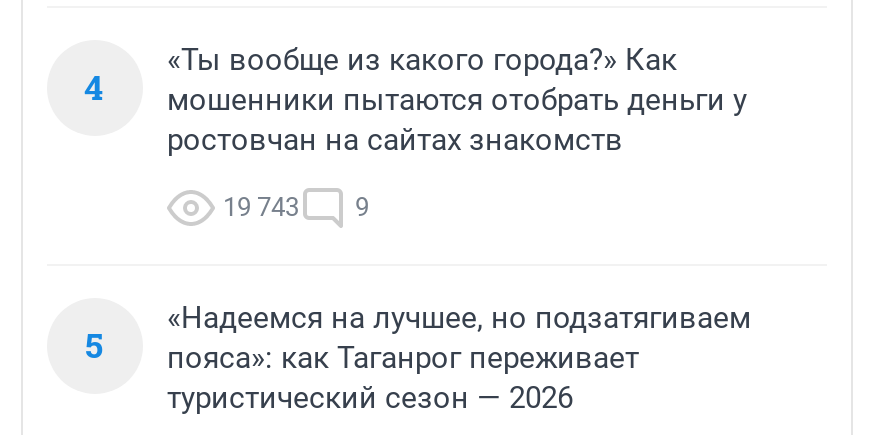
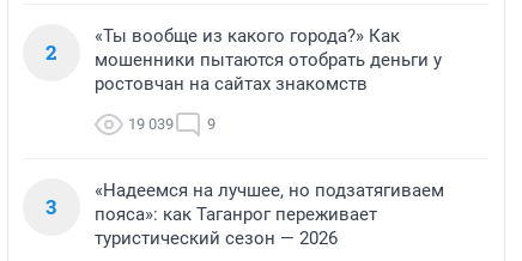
- 4 мошенники пытаются отобрать деньги у
+ 2 мошенники пытаются отобрать деньги у

- 19 743 9
+ 19 039 9

- 5 пояса»: как Таганрог переживает
+ 3 пояса»: как Таганрог переживает
